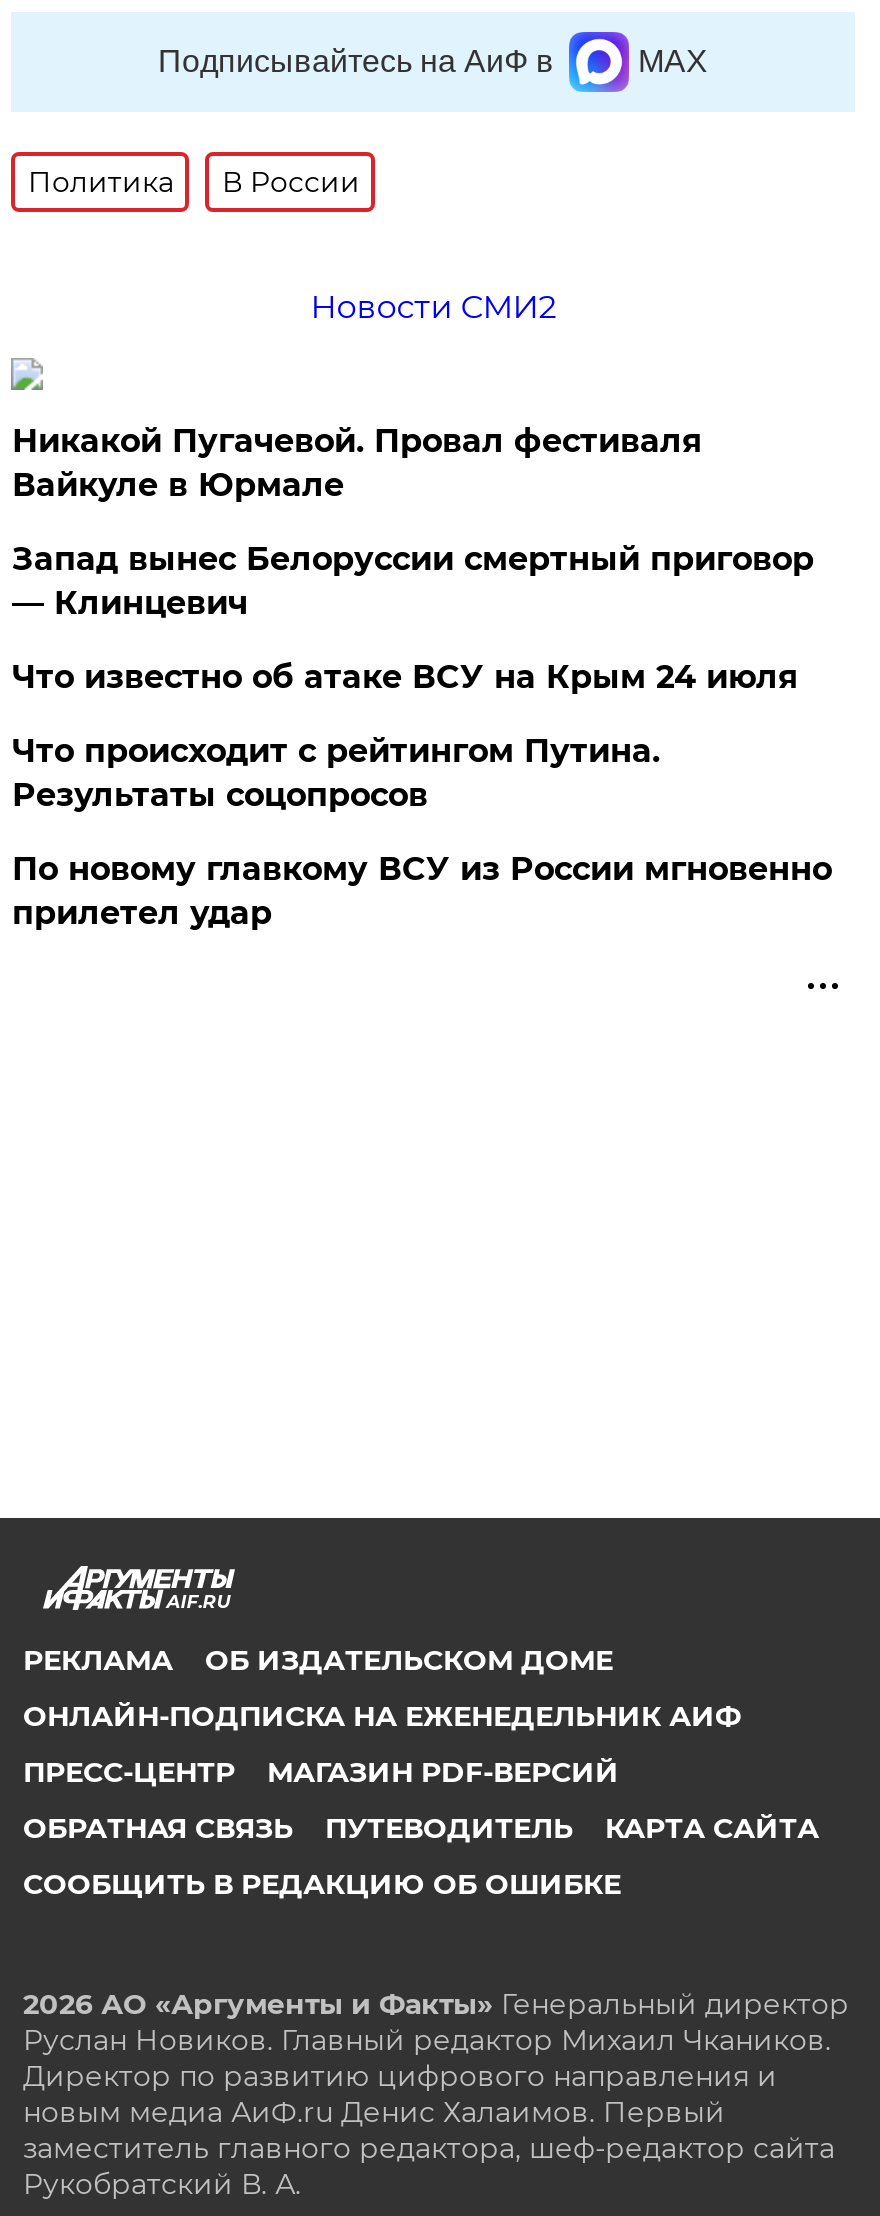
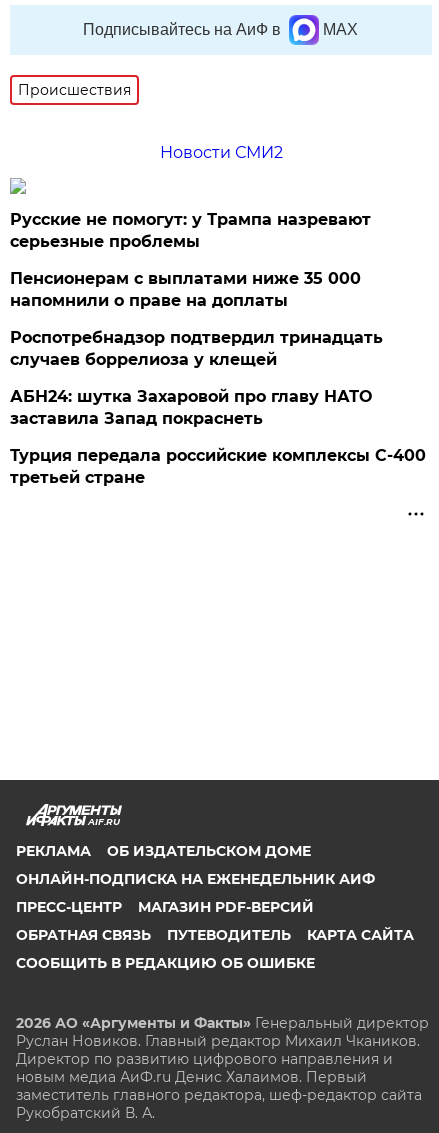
- Политика
- В России
+ Происшествия

- Никакой Пугачевой. Провал фестиваля
- Вайкуле в Юрмале
+ Русские не помогут: у Трампа назревают
+ серьезные проблемы

- Запад вынес Белоруссии смертный приговор
- — Клинцевич
+ Пенсионерам с выплатами ниже 35 000
+ напомнили о праве на доплаты

- Что известно об атаке ВСУ на Крым 24 июля
+ Роспотребнадзор подтвердил тринадцать
+ случаев боррелиоза у клещей

- Что происходит с рейтингом Путина.
- Результаты соцопросов
+ АБН24: шутка Захаровой про главу НАТО
+ заставила Запад покраснеть

- По новому главкому ВСУ из России мгновенно
- прилетел удар
+ Турция передала российские комплексы С-400
+ третьей стране
